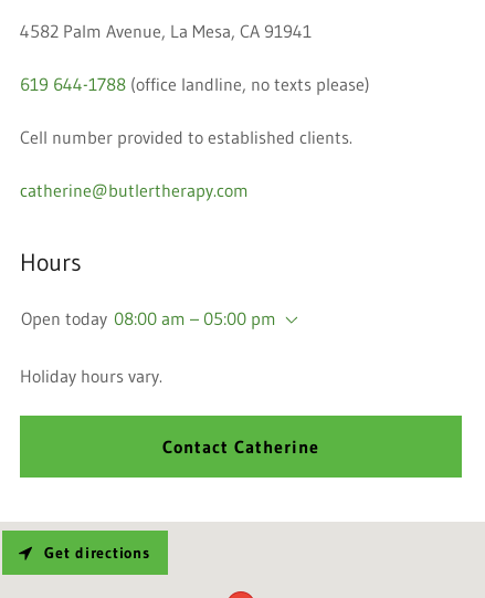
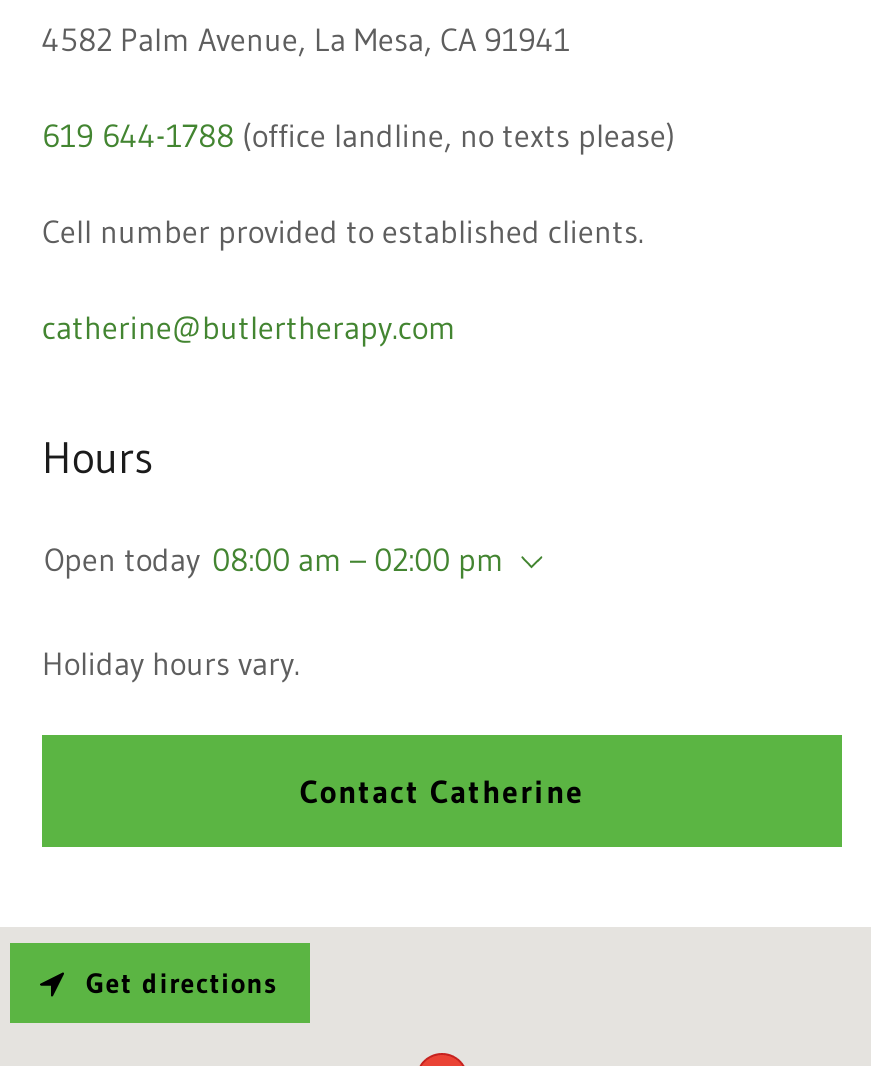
- Open today 08:00 am – 05:00 pm
+ Open today 08:00 am – 02:00 pm
